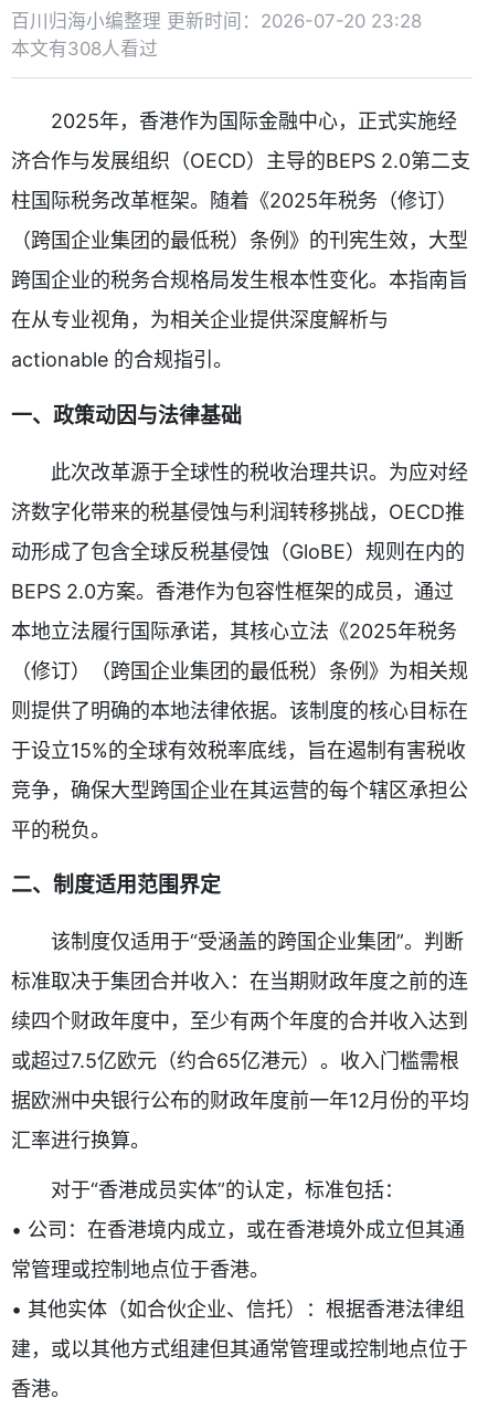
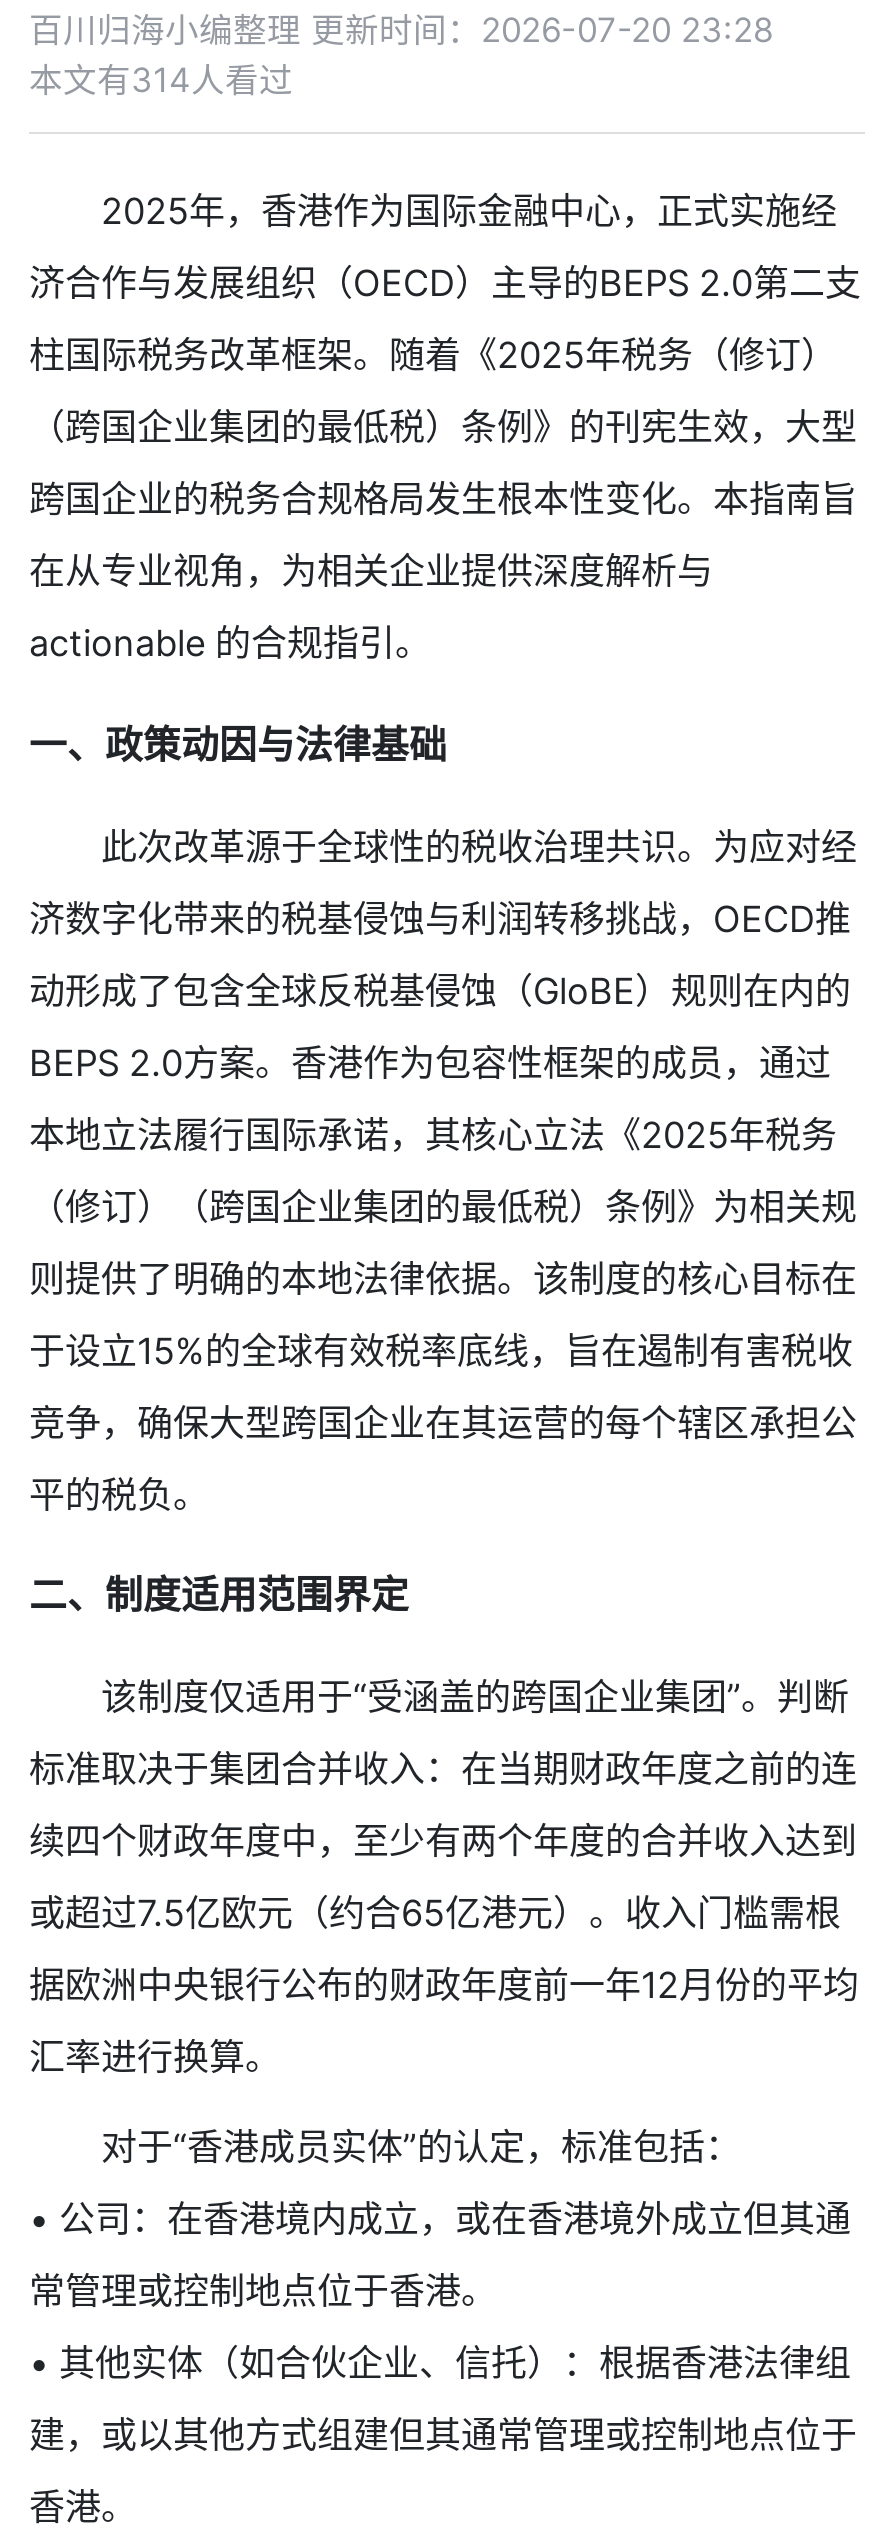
- 本文有308人看过
+ 本文有314人看过
